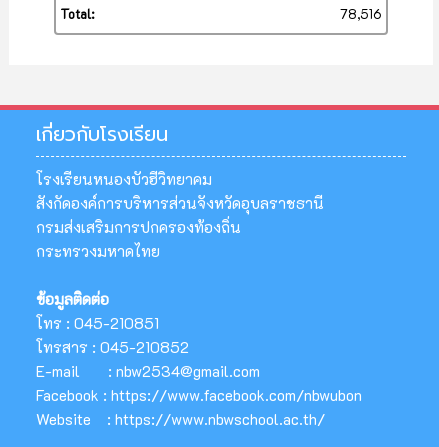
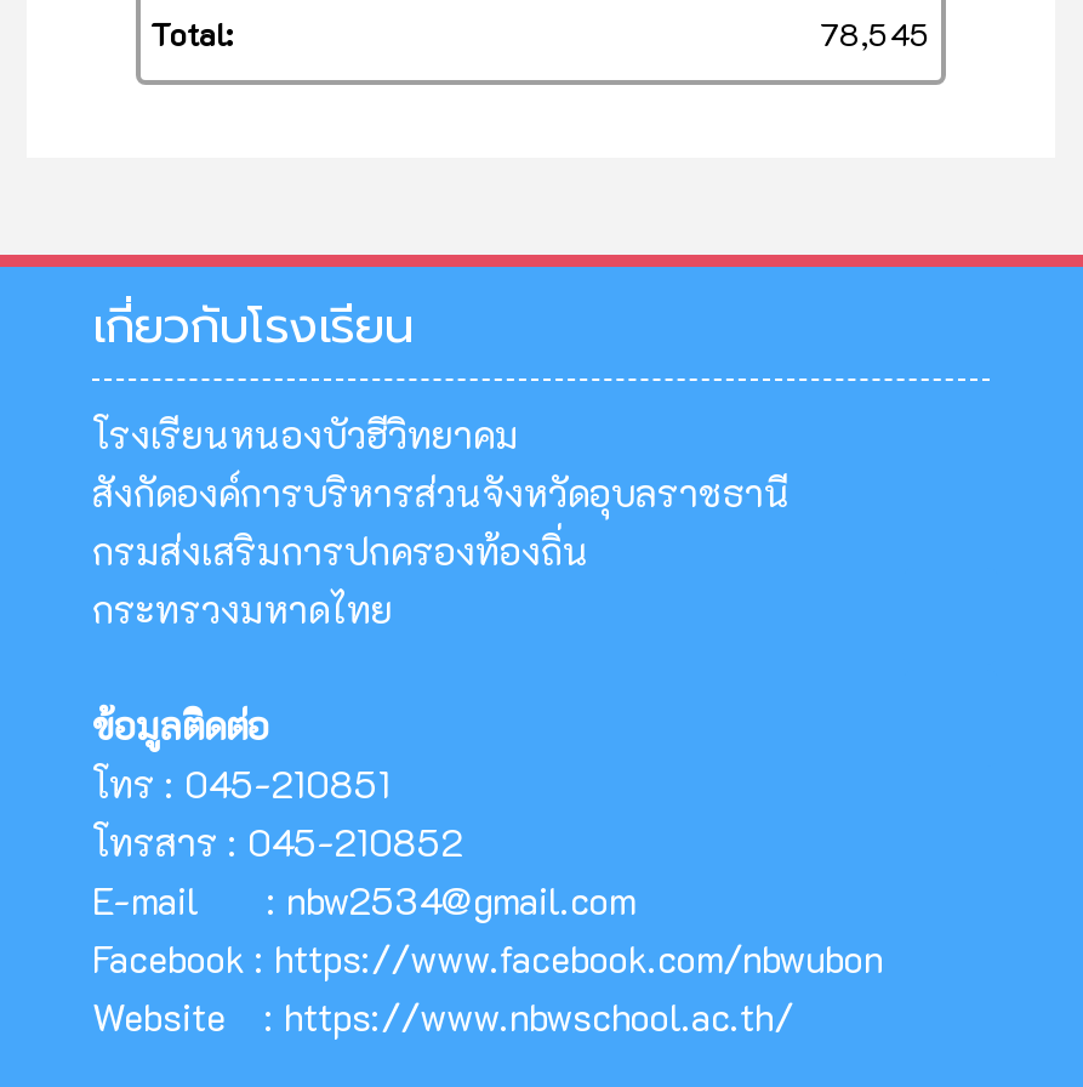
- 78,516
+ 78,545
